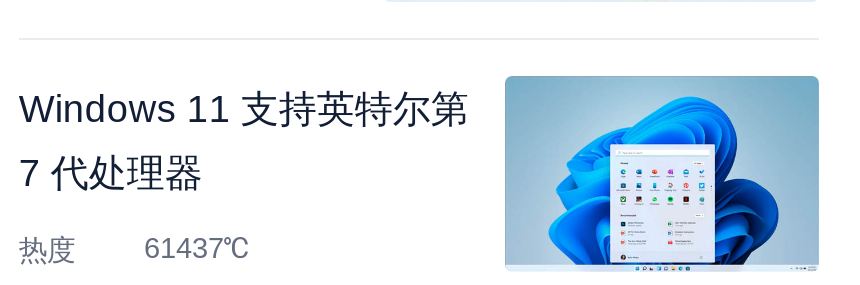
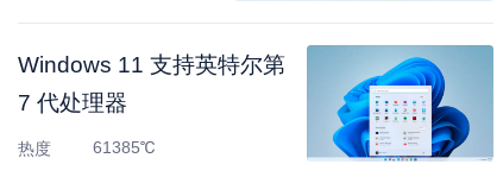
- 61437℃
+ 61385℃
